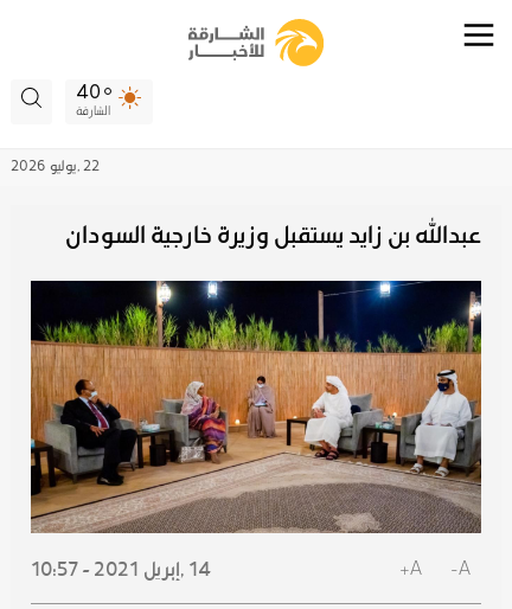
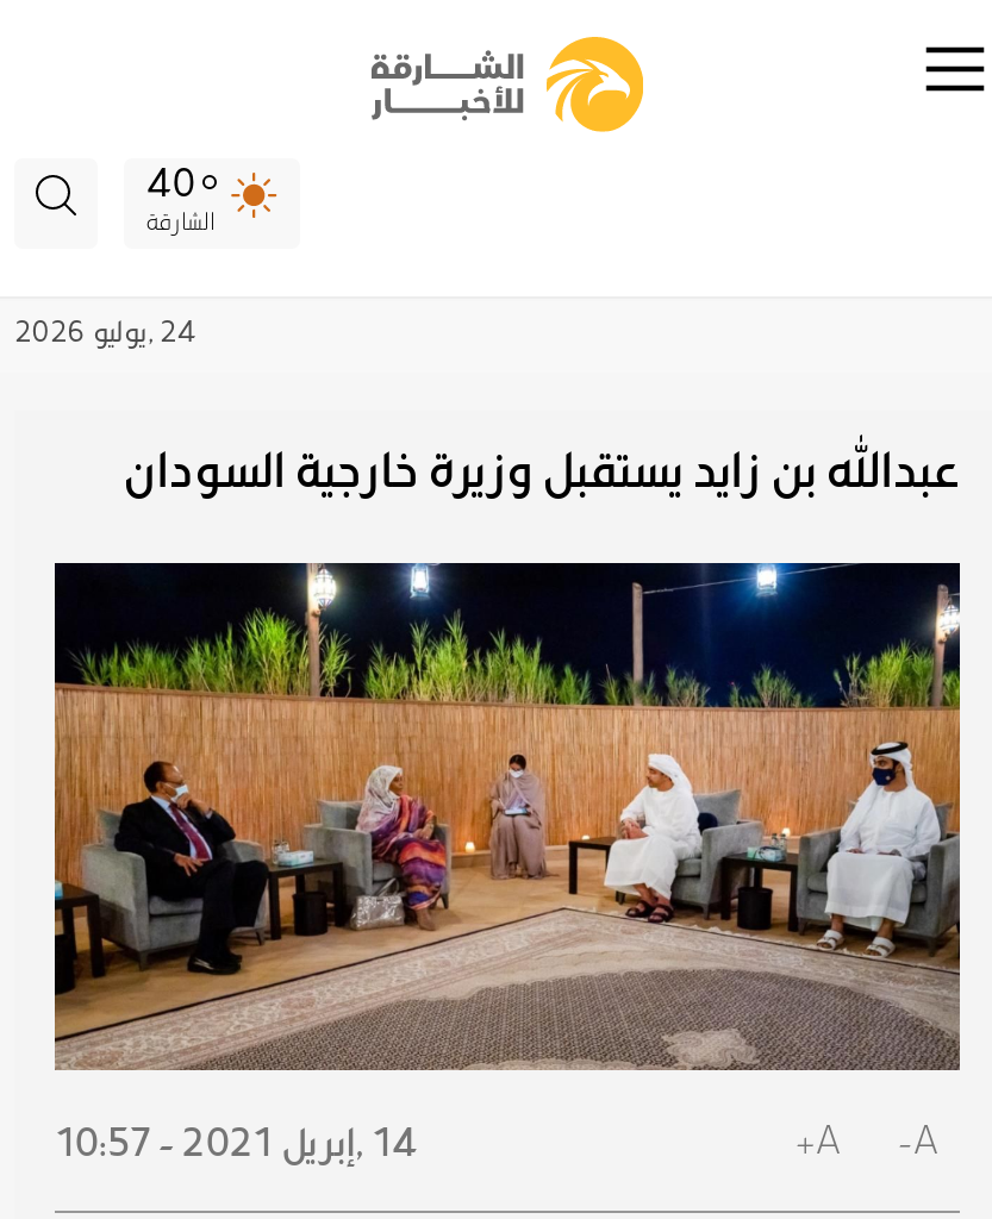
- 22 , يوليو 2026
+ 24 , يوليو 2026
